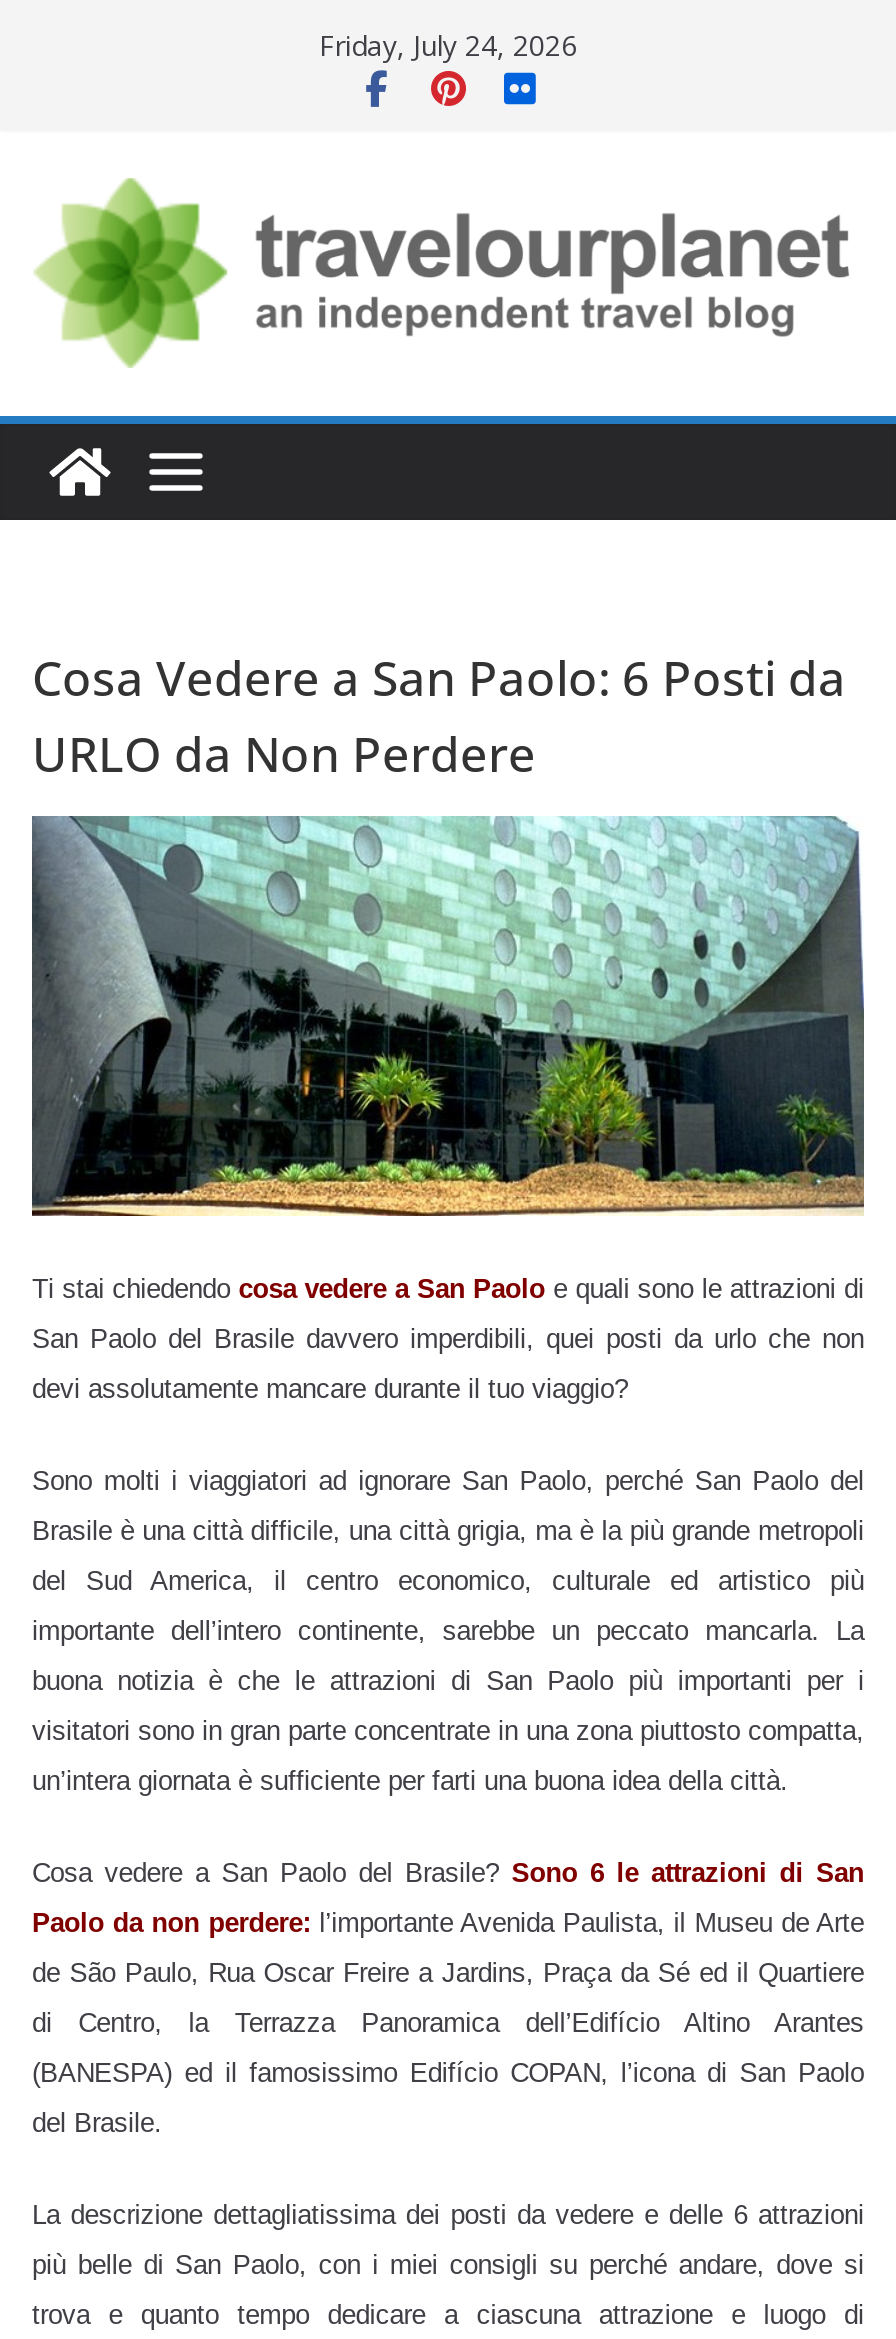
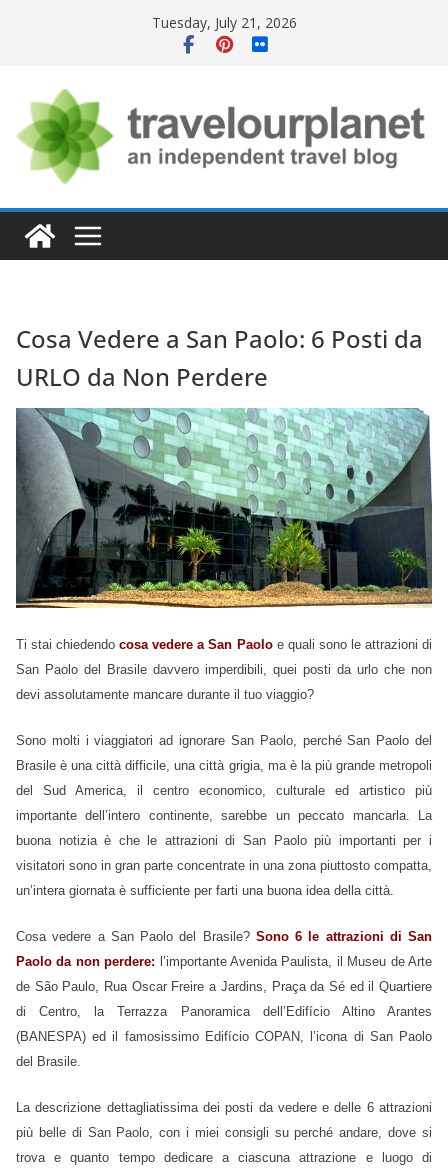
- Friday, July 24, 2026
+ Tuesday, July 21, 2026
